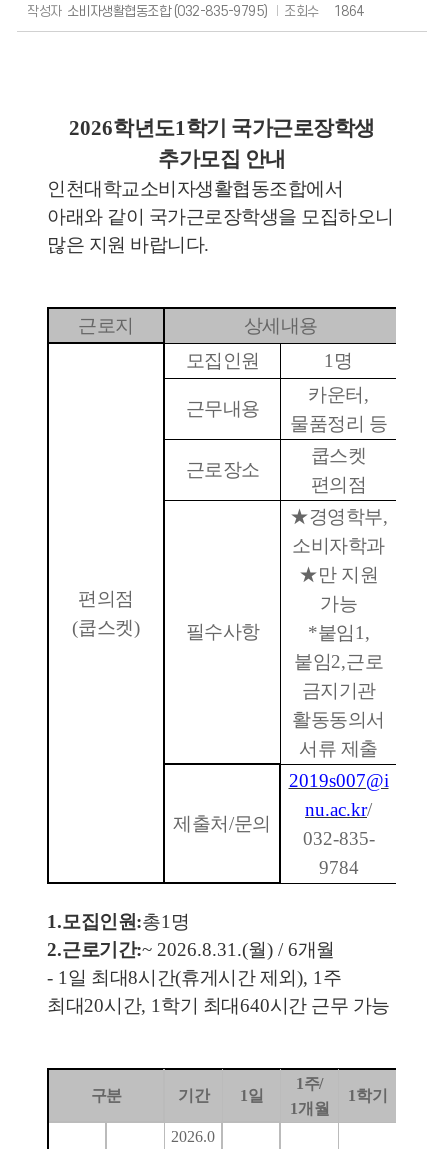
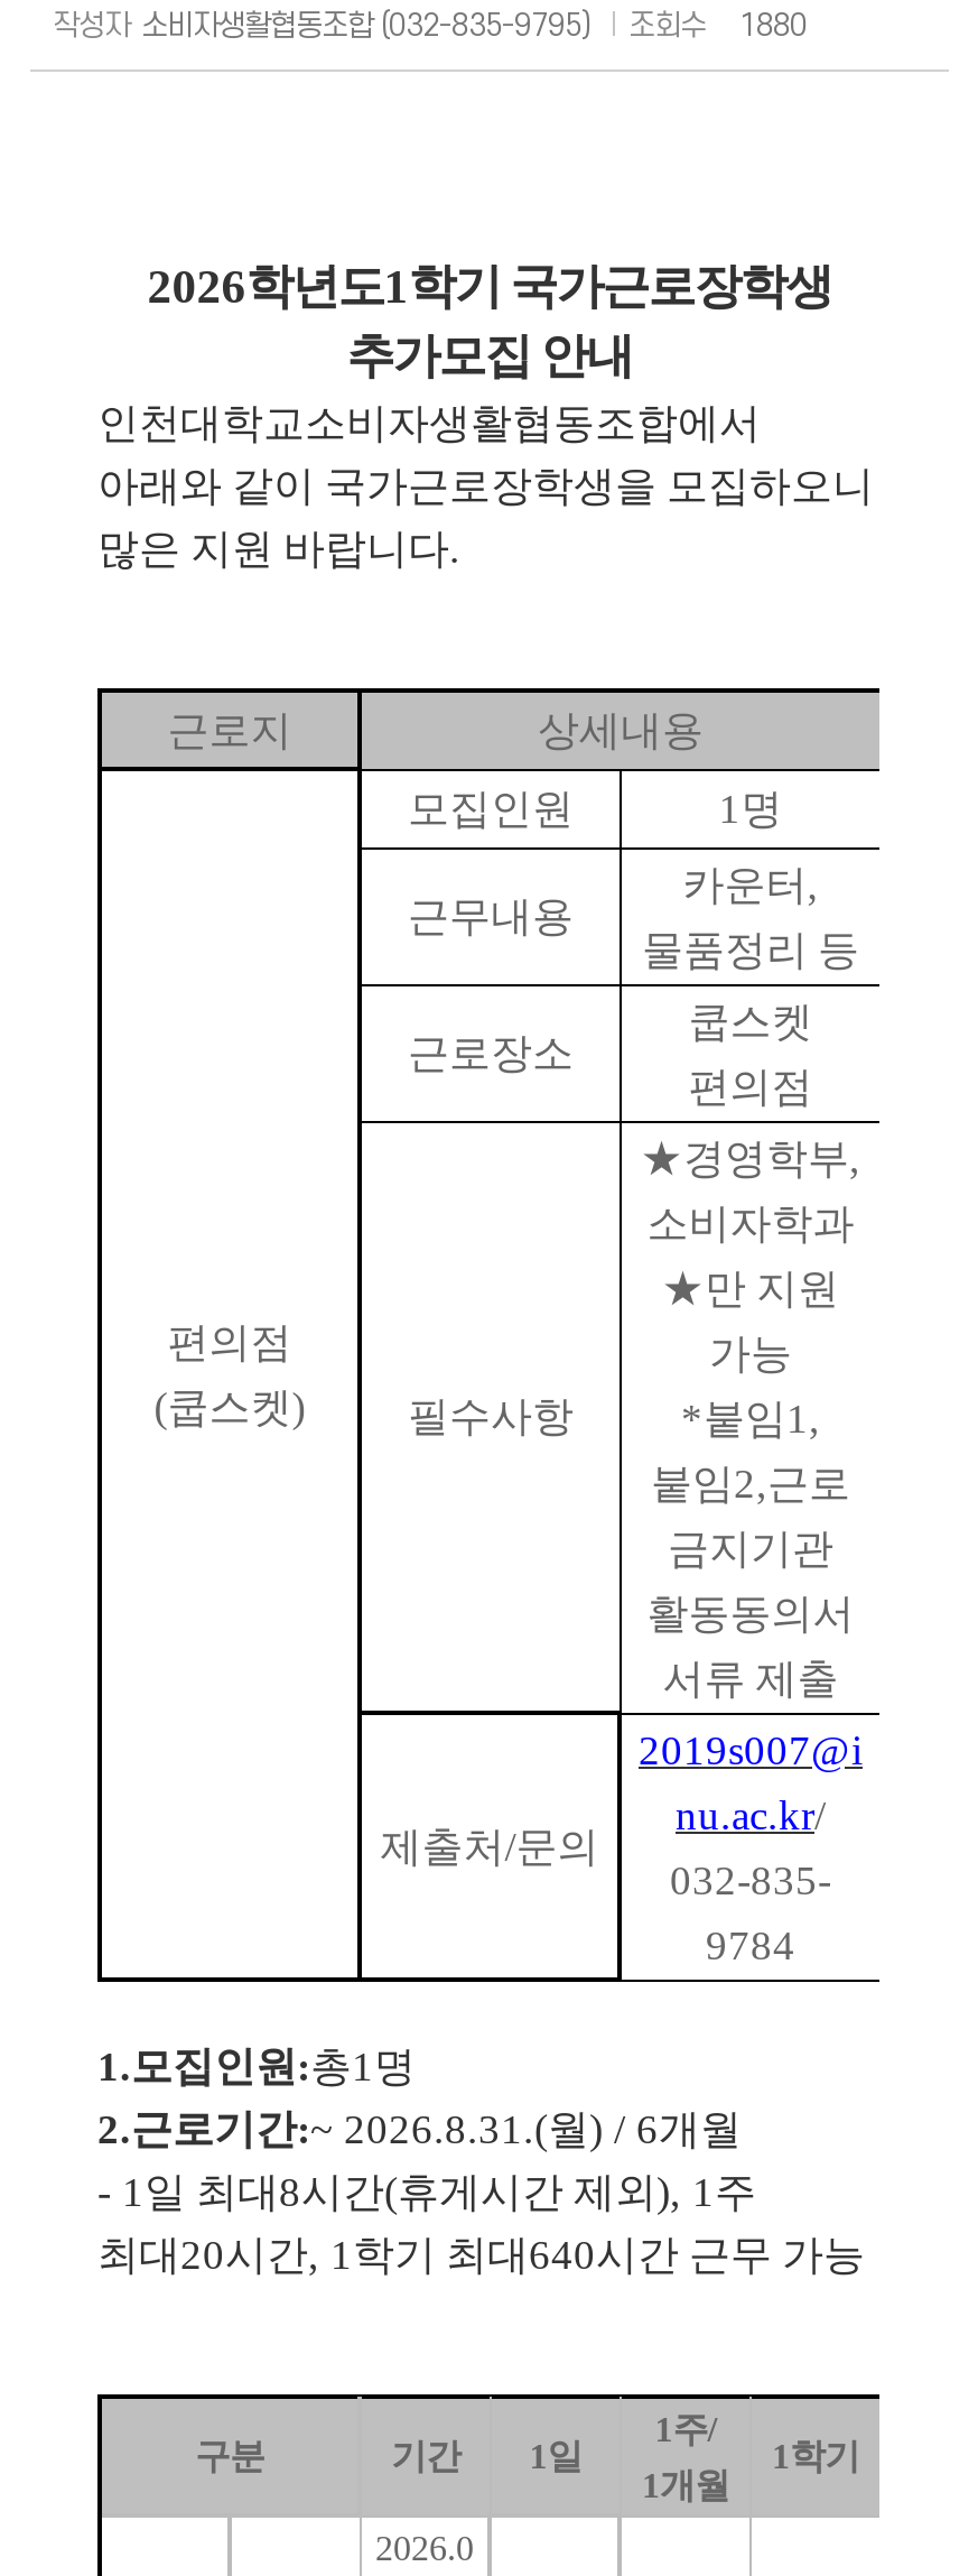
- 작성자 소비자생활협동조합 (032-835-9795) 조회수 1864
+ 작성자 소비자생활협동조합 (032-835-9795) 조회수 1880
